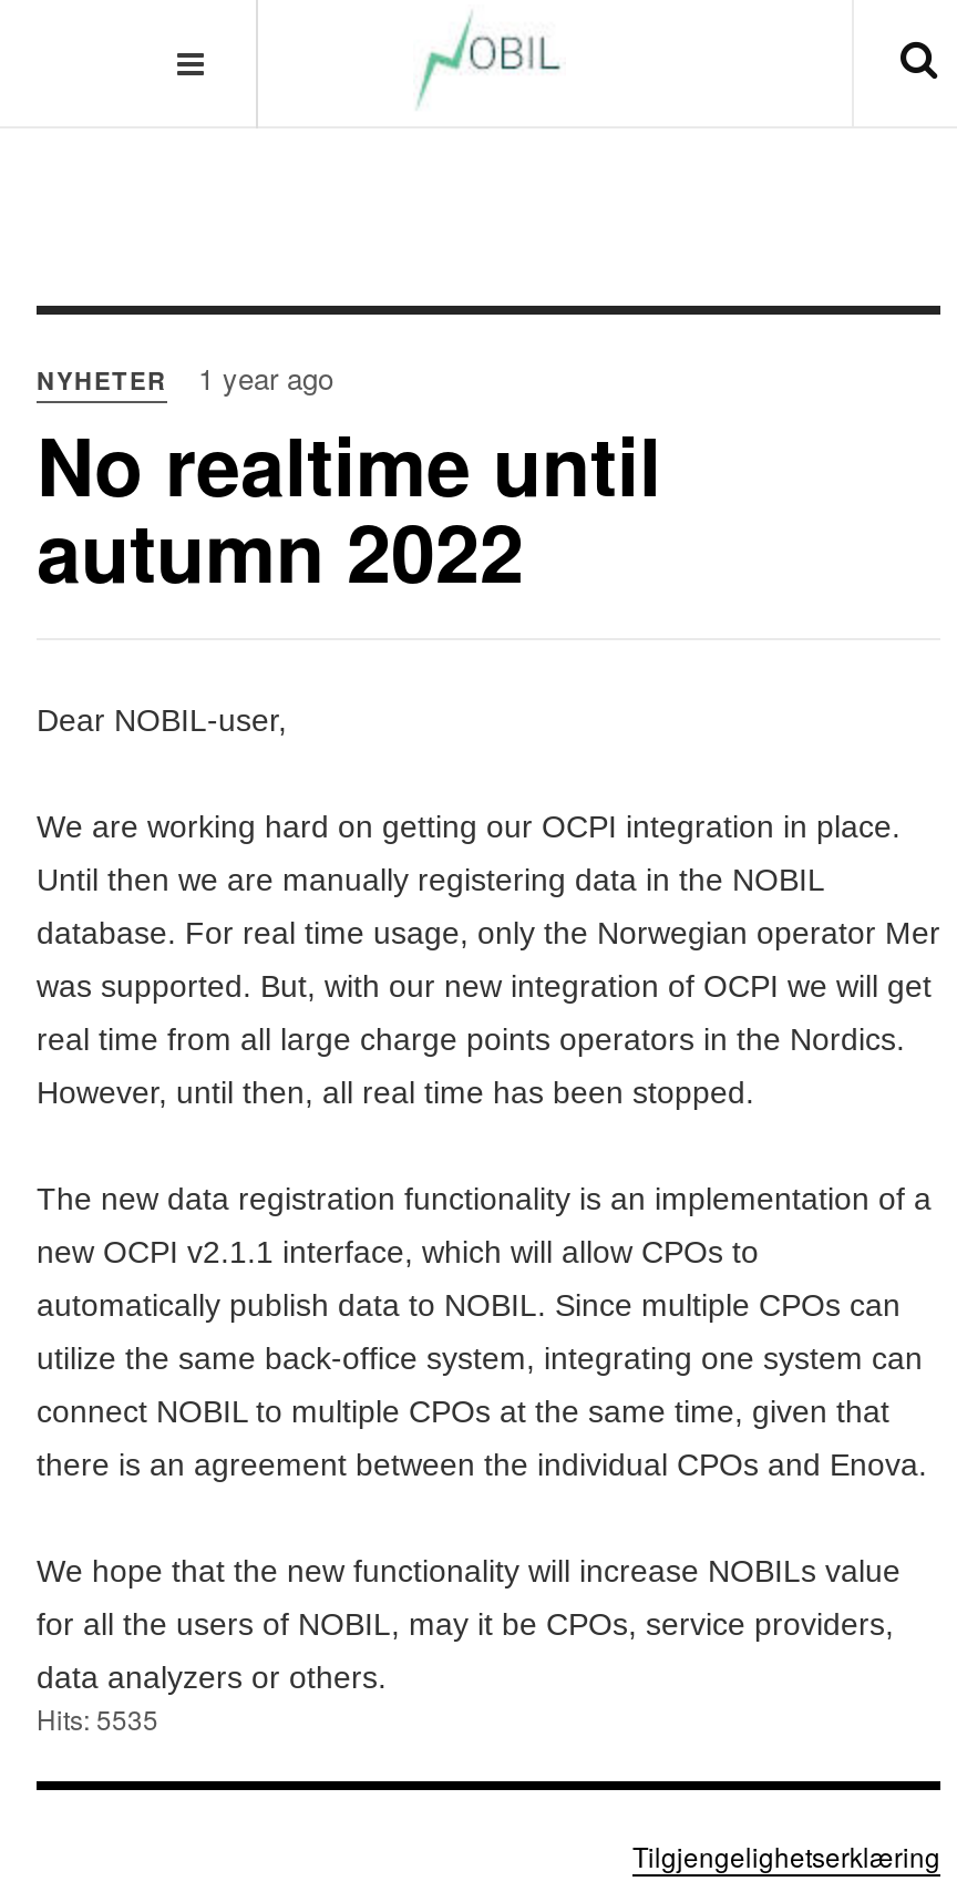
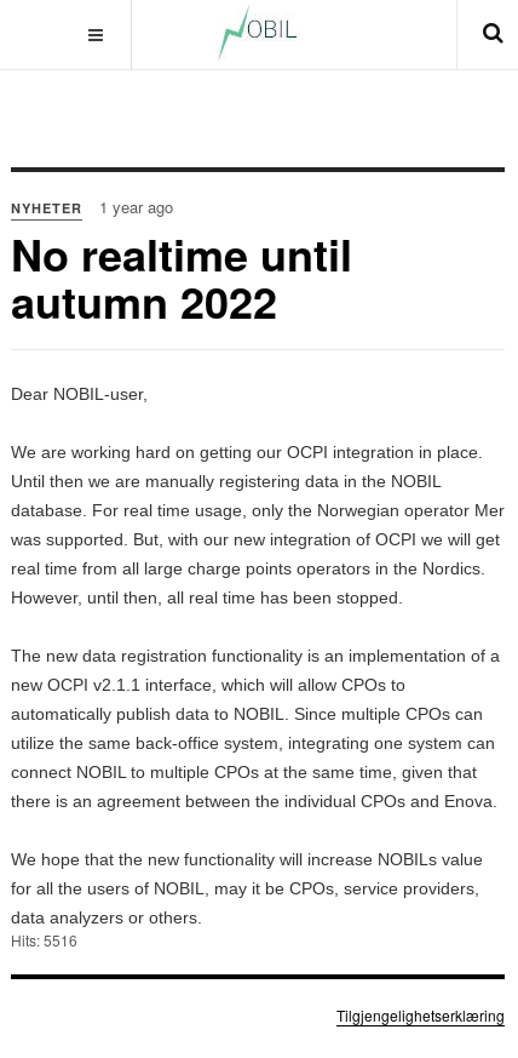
- Hits: 5535
+ Hits: 5516
